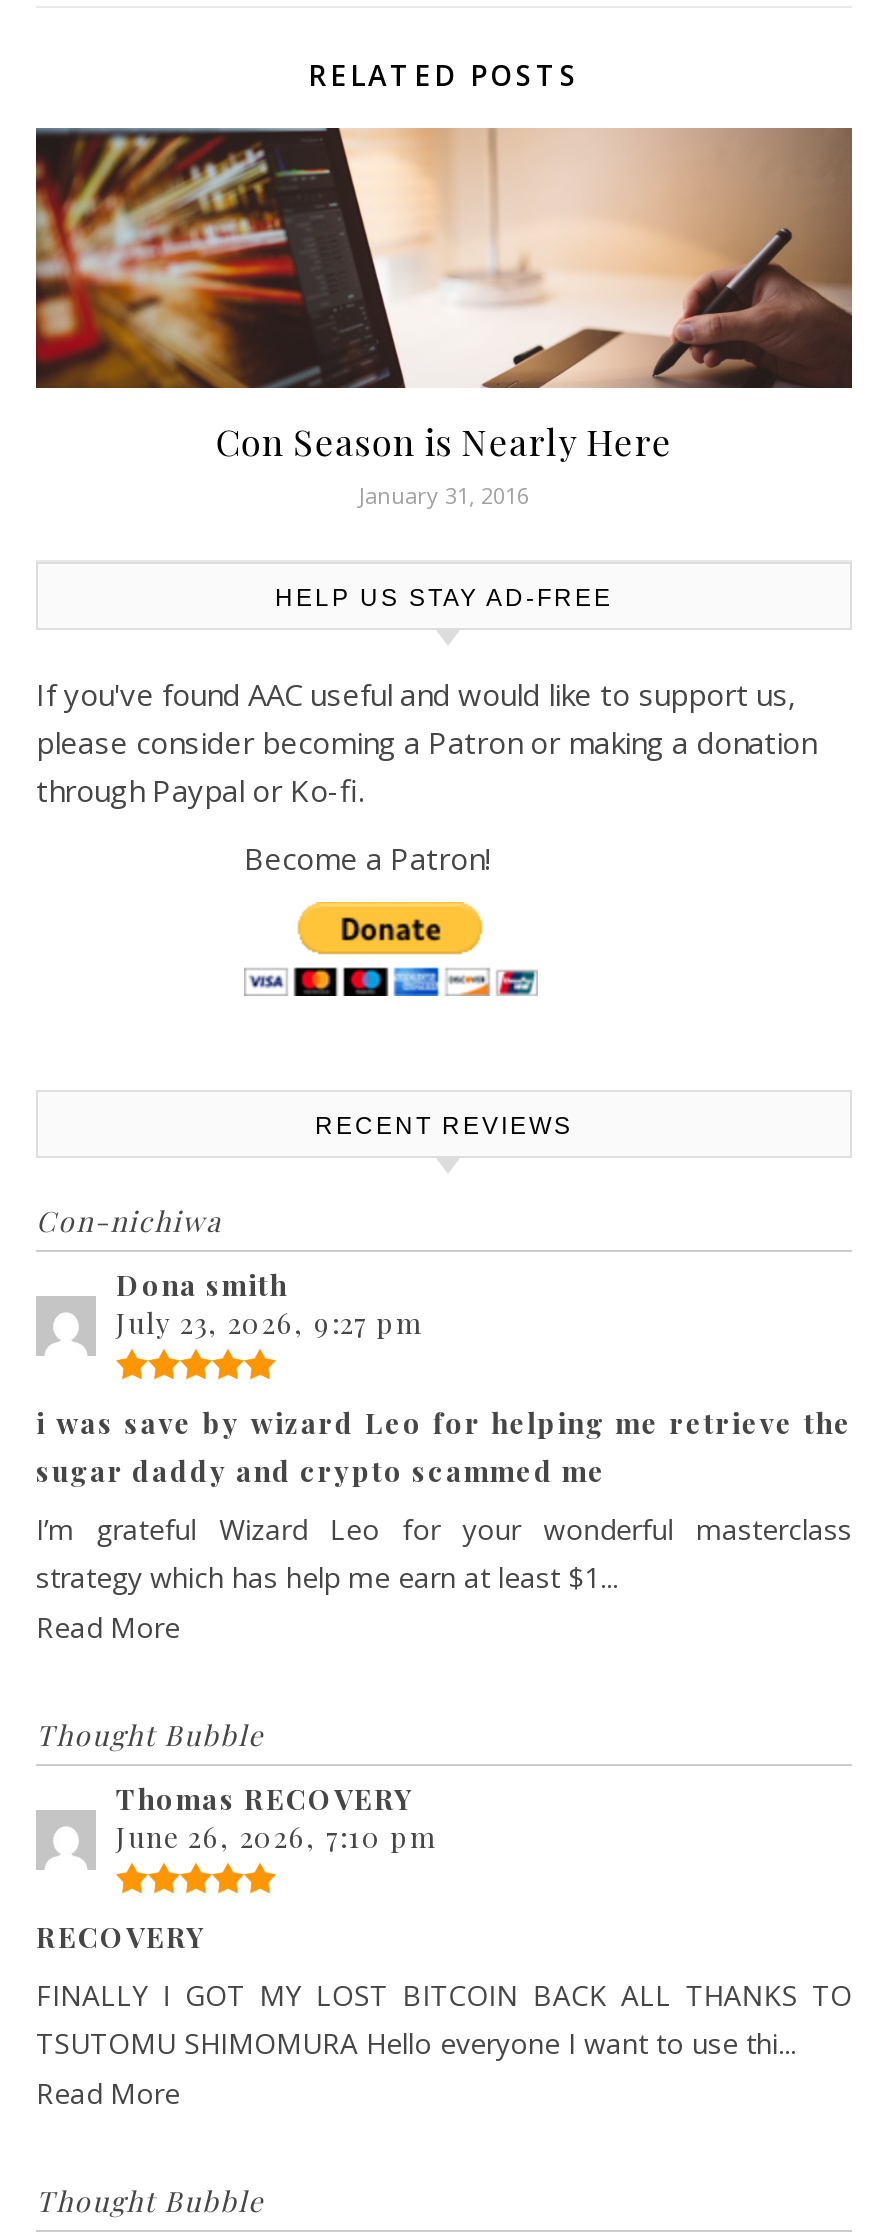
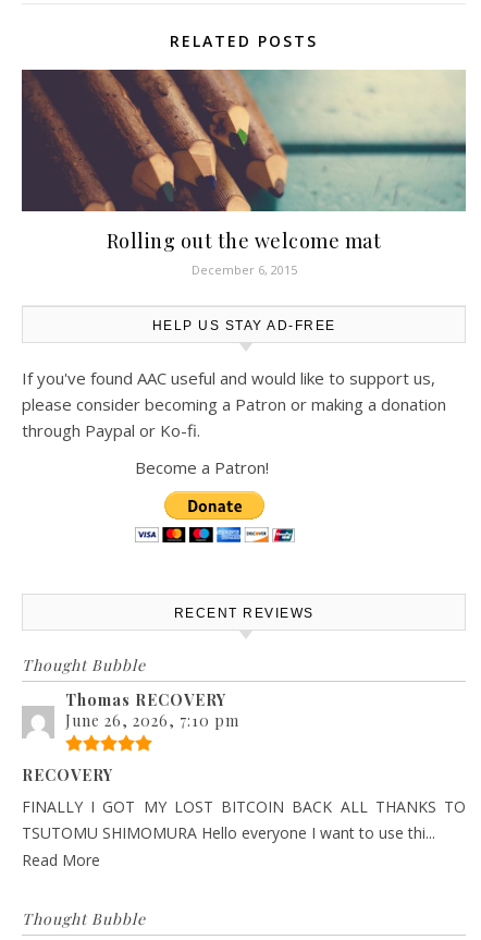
- [image]
- Con Season is Nearly Here
- January 31, 2016
+ [image]
+ Rolling out the welcome mat
+ December 6, 2015

- Con-nichiwa
- Dona smith
- July 23, 2026, 9:27 pm
- i was save by wizard Leo for helping me retrieve the
- sugar daddy and crypto scammed me
- I’m grateful Wizard Leo for your wonderful masterclass
- strategy which has help me earn at least $1...
- Read More
